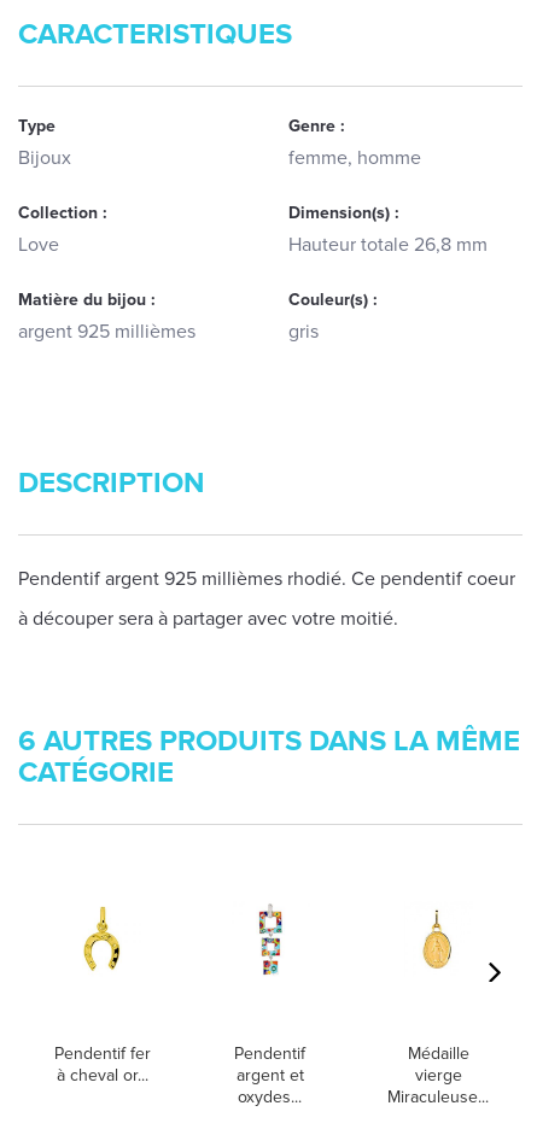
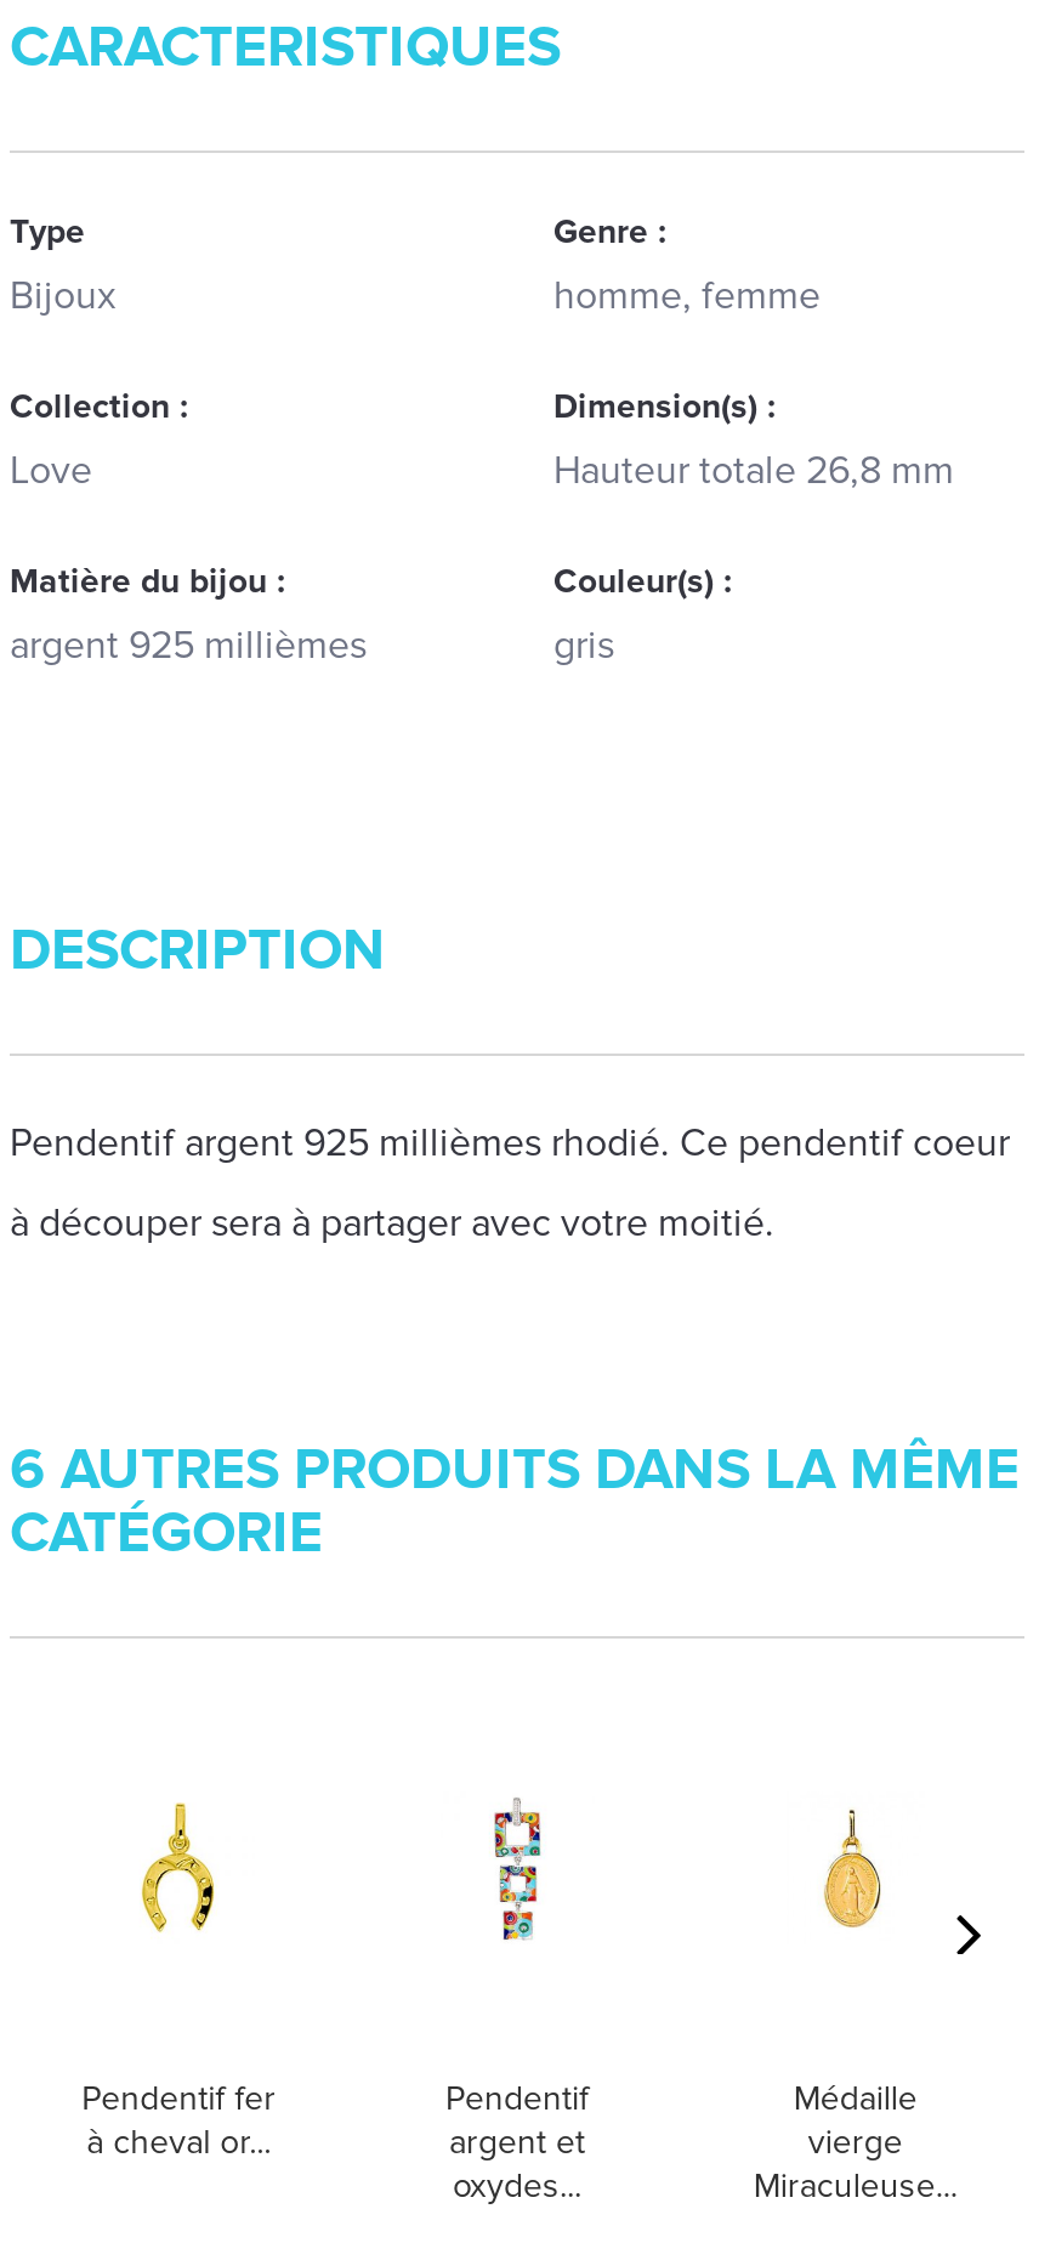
- femme, homme
+ homme, femme
